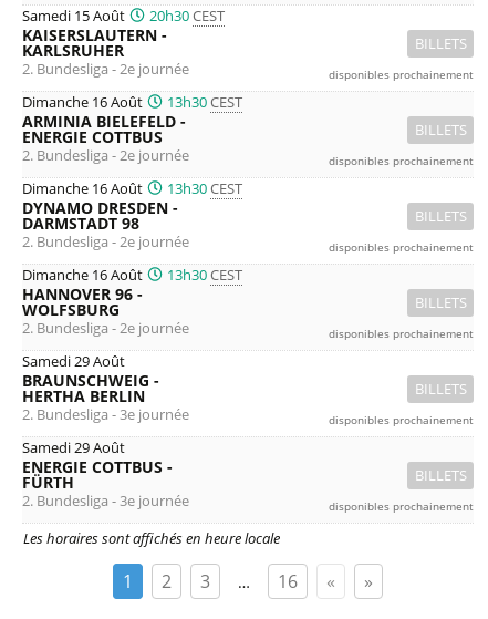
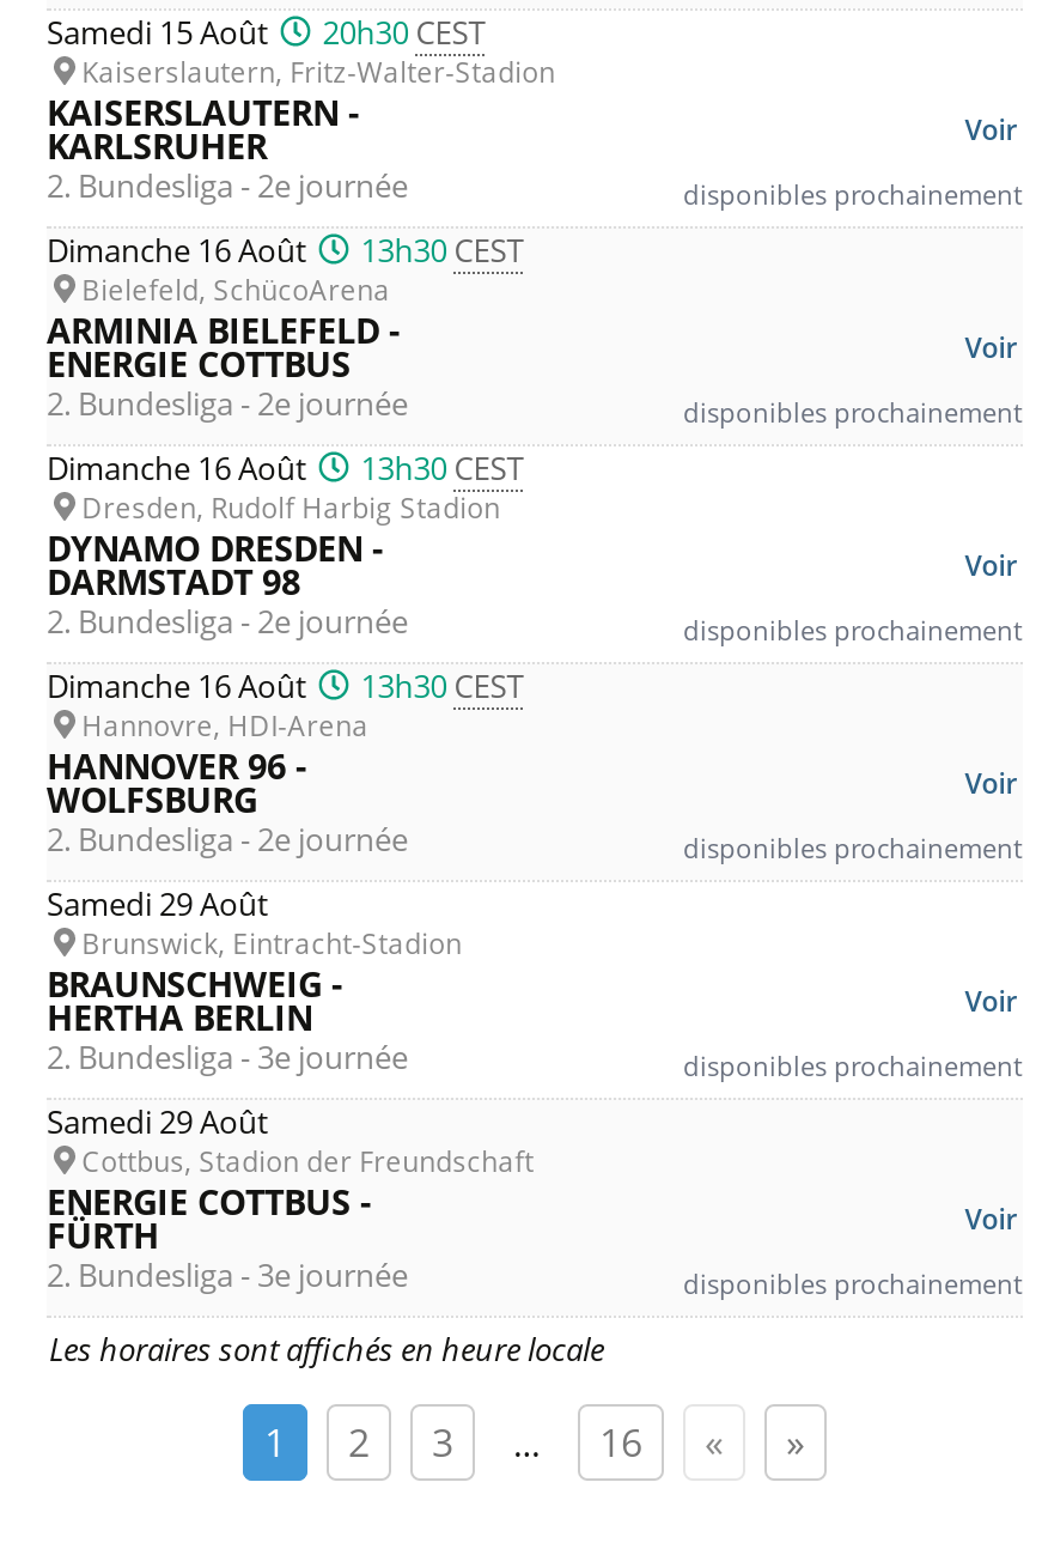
- BILLETS
+ Kaiserslautern, Fritz-Walter-Stadion
+ Voir

- BILLETS
+ Bielefeld, SchücoArena
+ Voir

- BILLETS
+ Dresden, Rudolf Harbig Stadion
+ Voir

- BILLETS
+ Hannovre, HDI-Arena
+ Voir

- BILLETS
+ Brunswick, Eintracht-Stadion
+ Voir

- BILLETS
+ Cottbus, Stadion der Freundschaft
+ Voir
